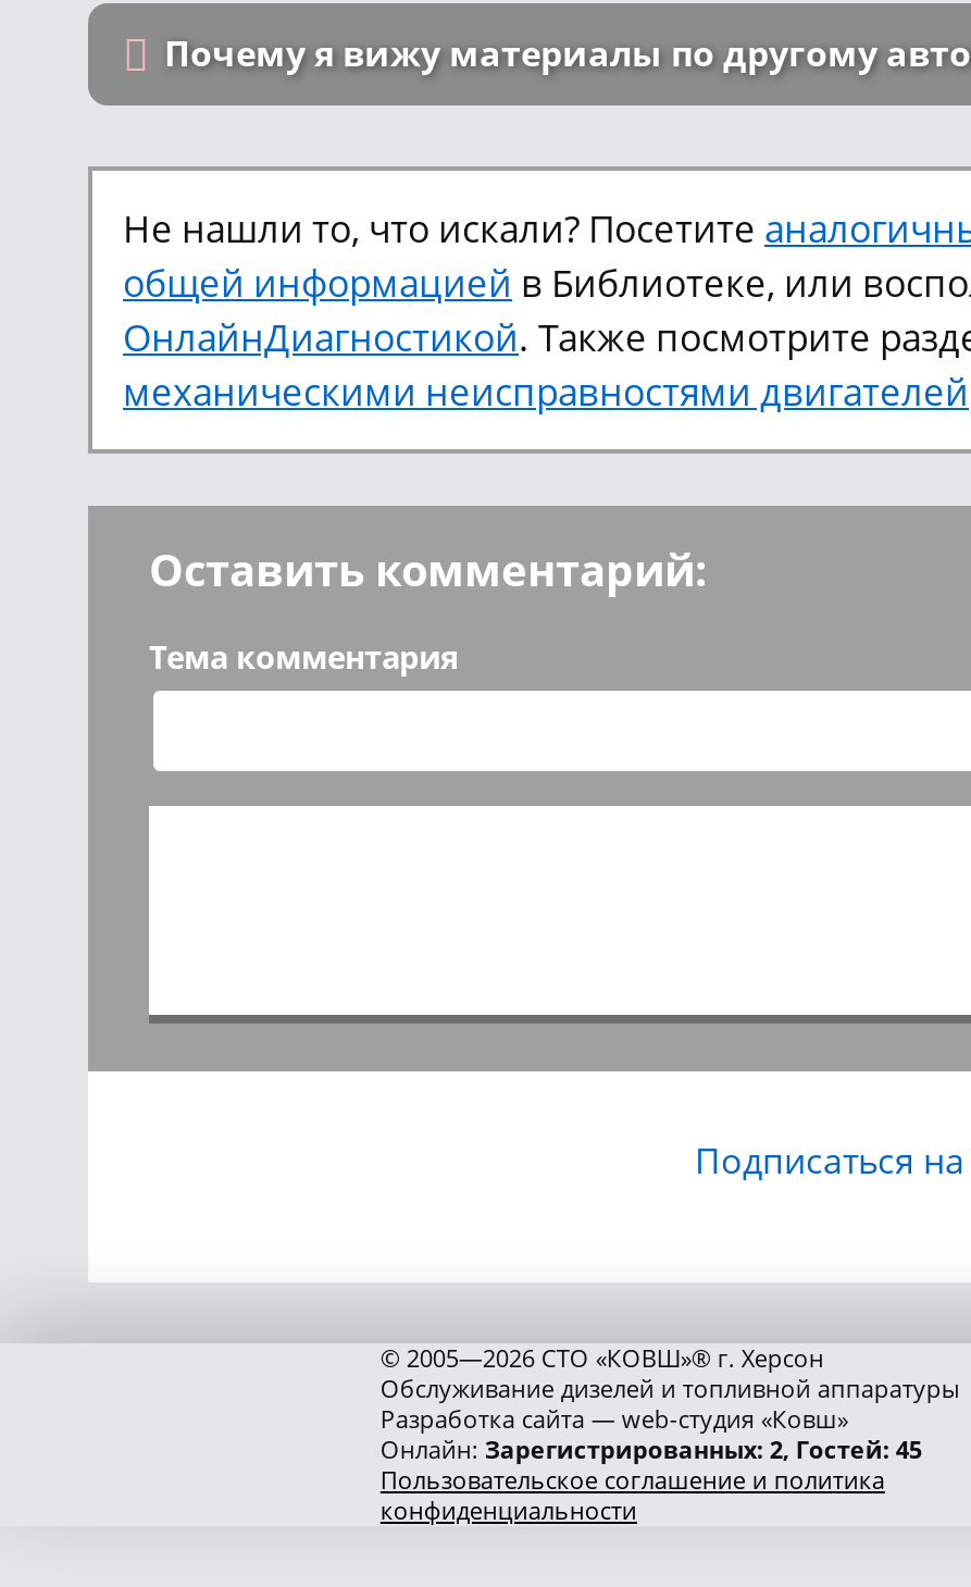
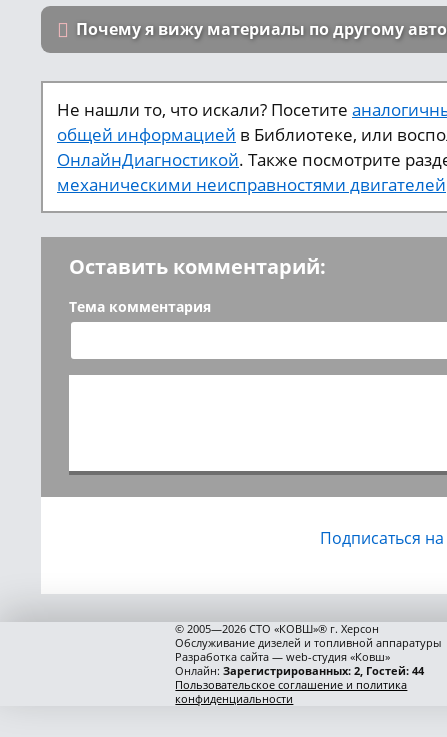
- Онлайн: Зарегистрированных: 2, Гостей: 45
+ Онлайн: Зарегистрированных: 2, Гостей: 44
